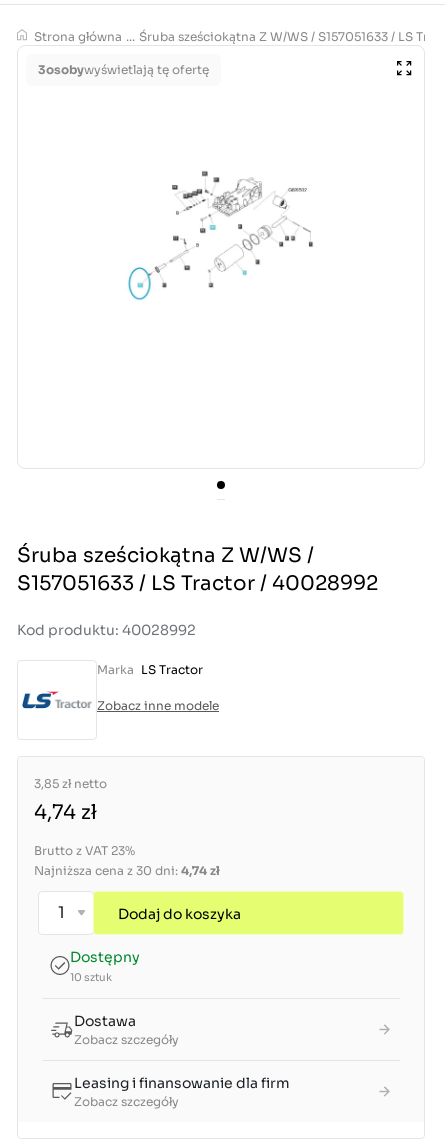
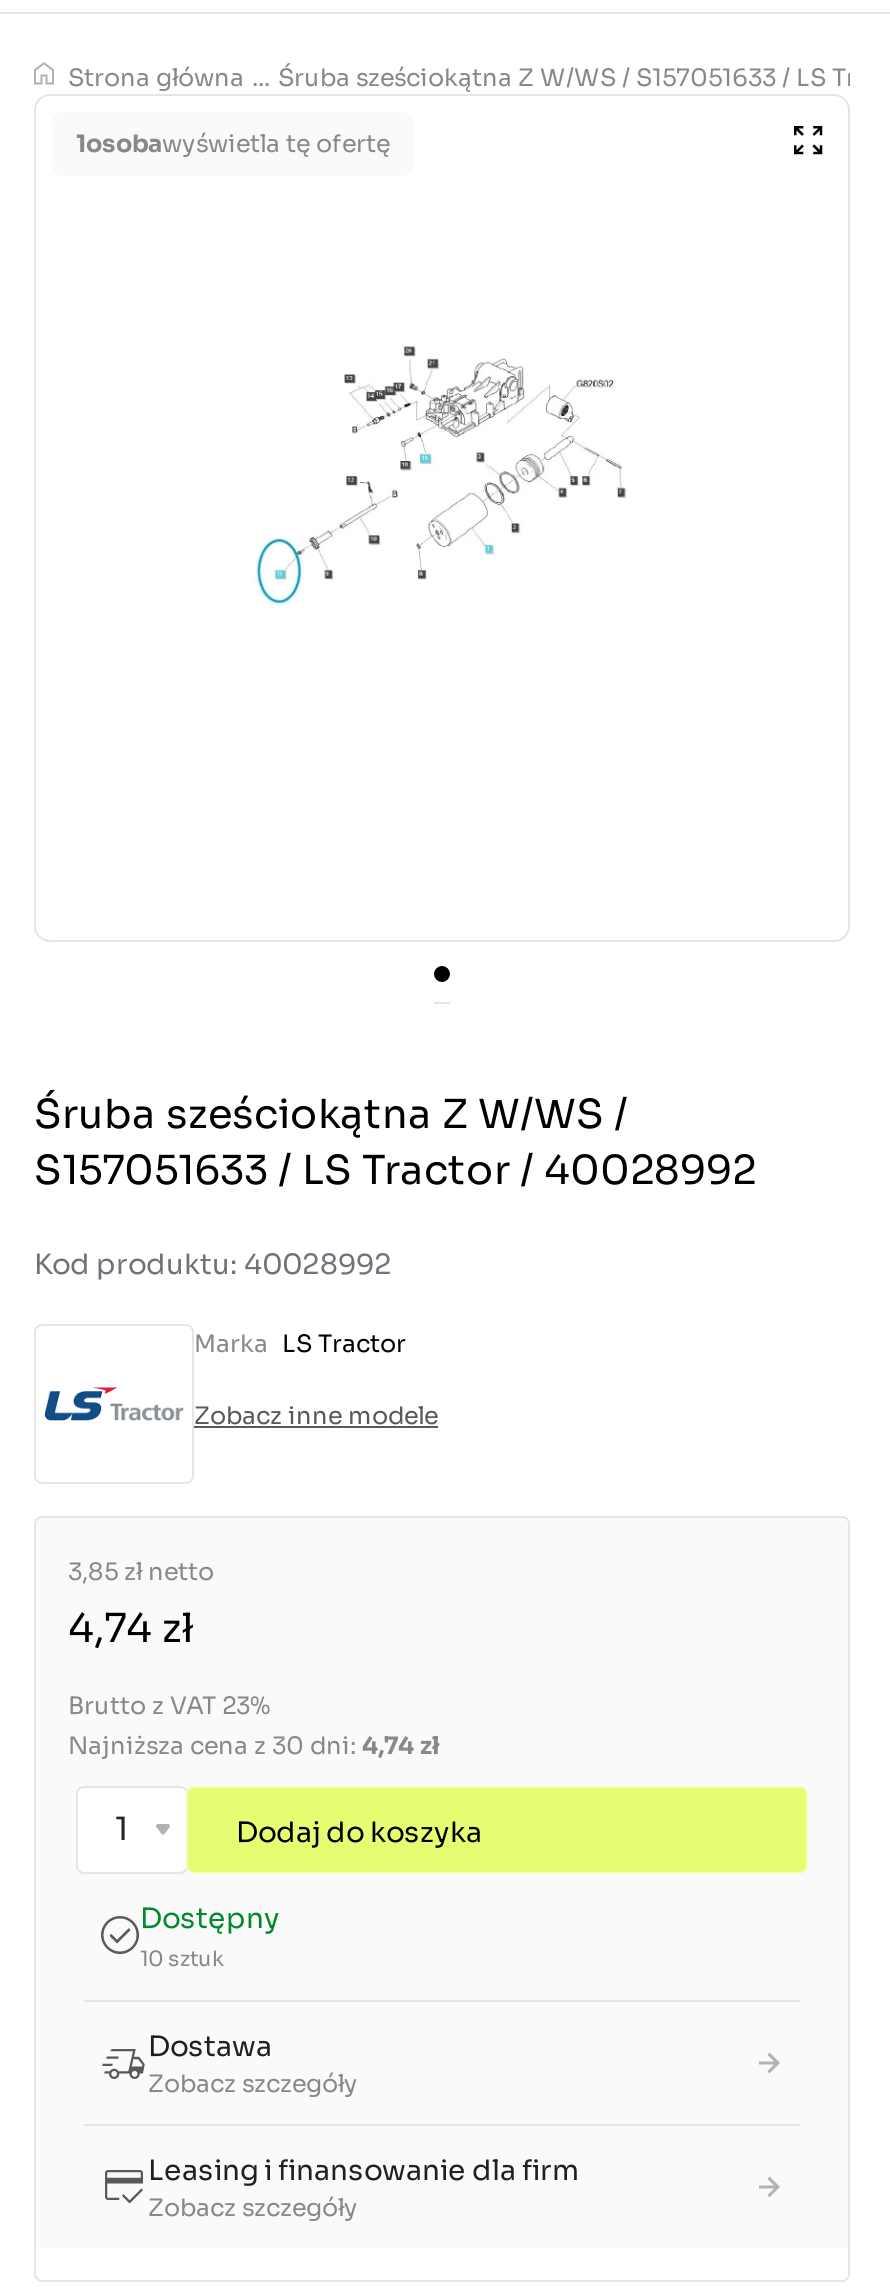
- 3osobywyświetlają tę ofertę
+ 1osobawyświetla tę ofertę
